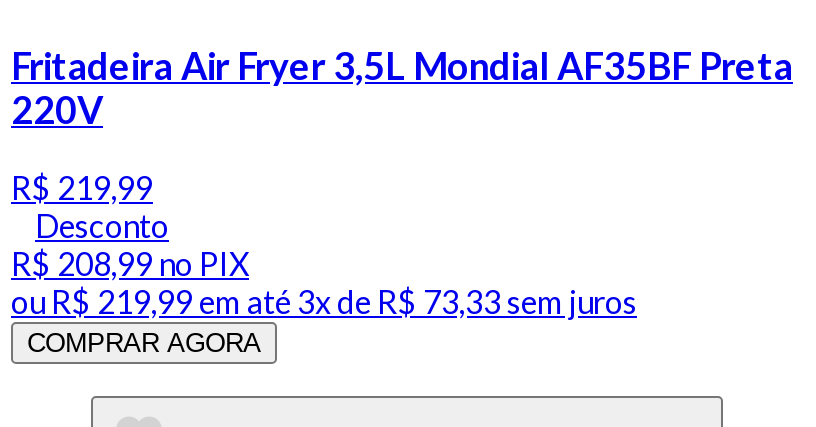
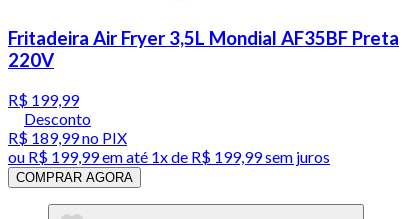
- R$ 219,99
+ R$ 199,99

- R$ 208,99 no PIX
+ R$ 189,99 no PIX

- ou R$ 219,99 em até 3x de R$ 73,33 sem juros
+ ou R$ 199,99 em até 1x de R$ 199,99 sem juros
